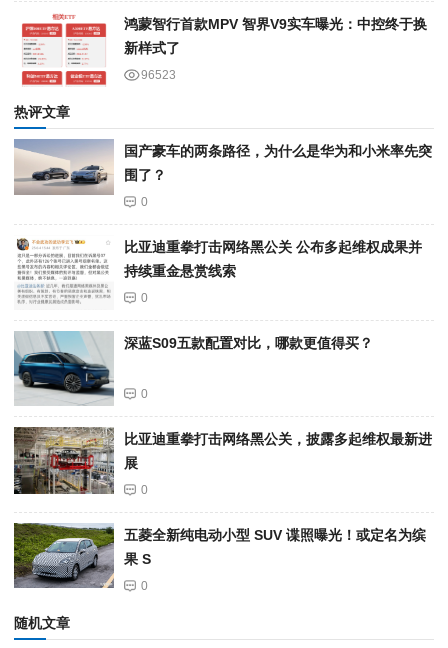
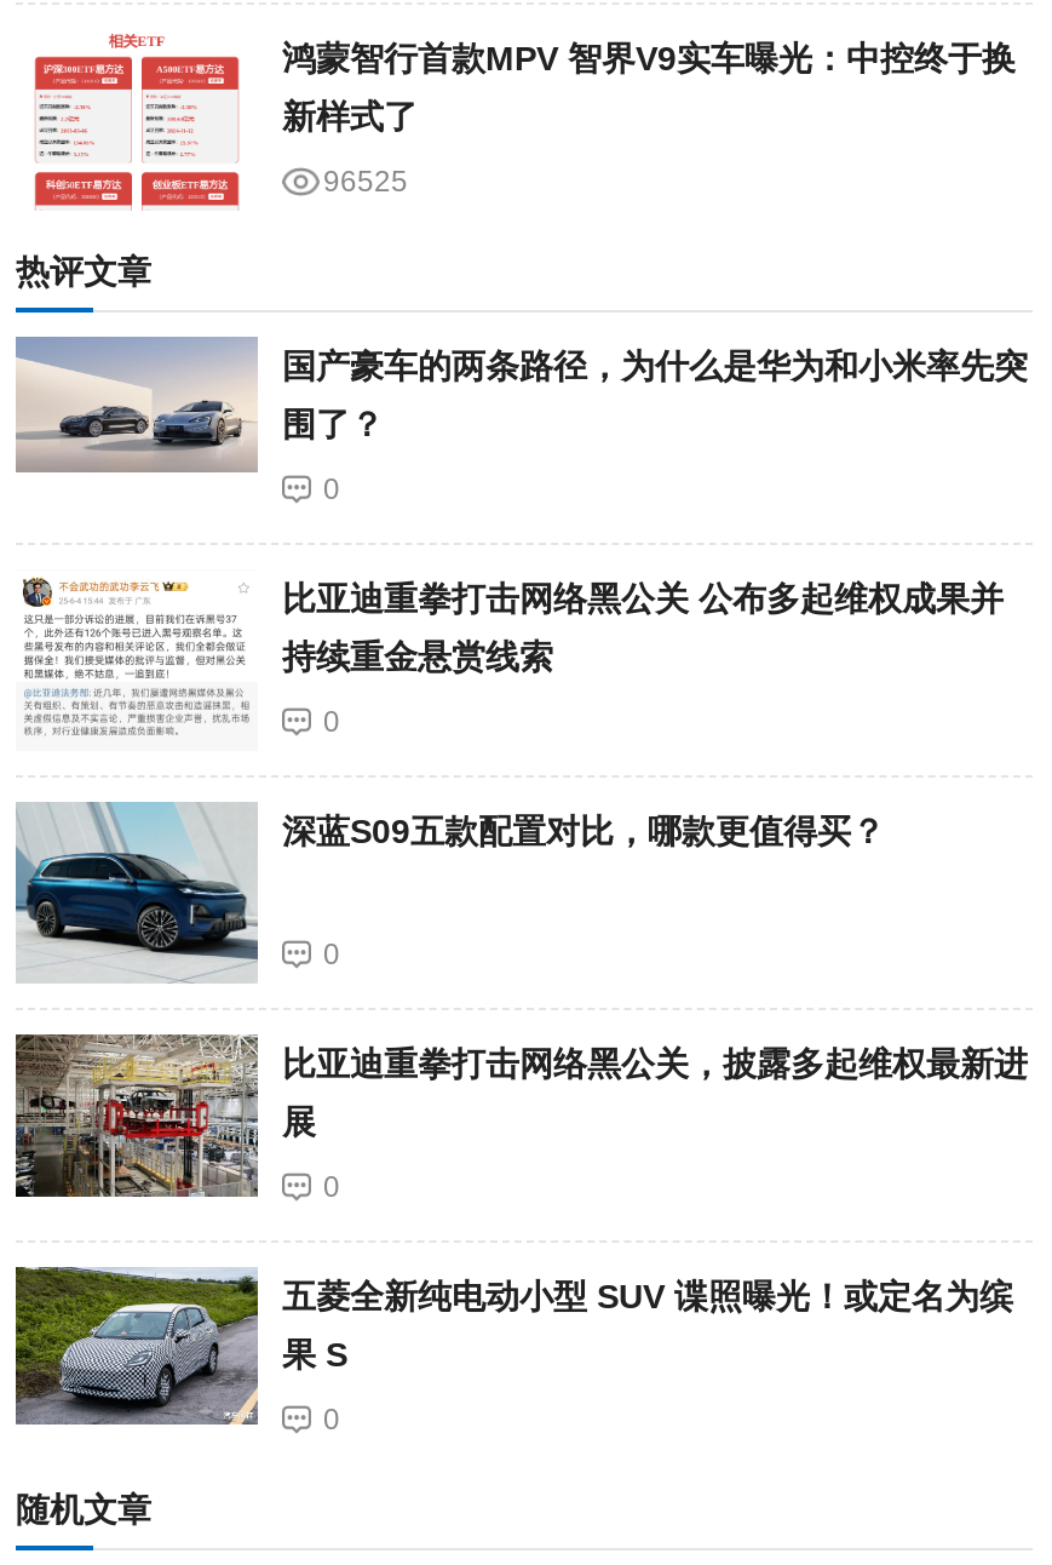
- 96523
+ 96525
